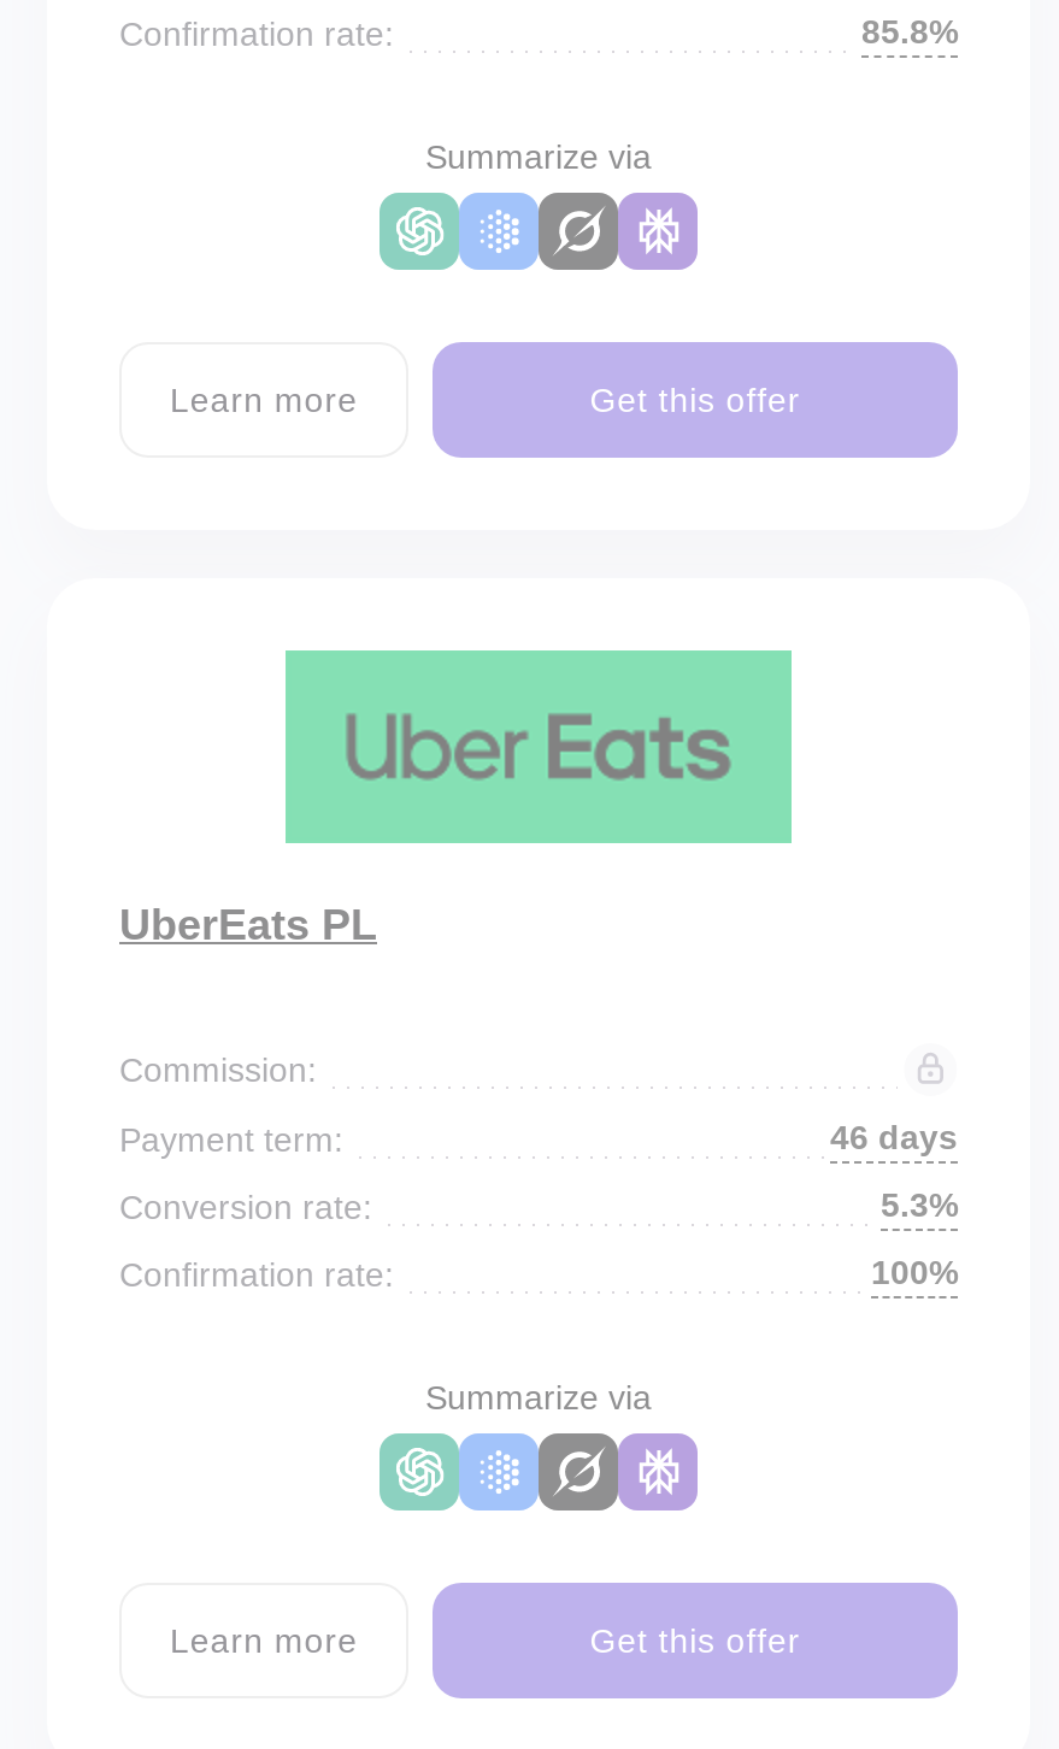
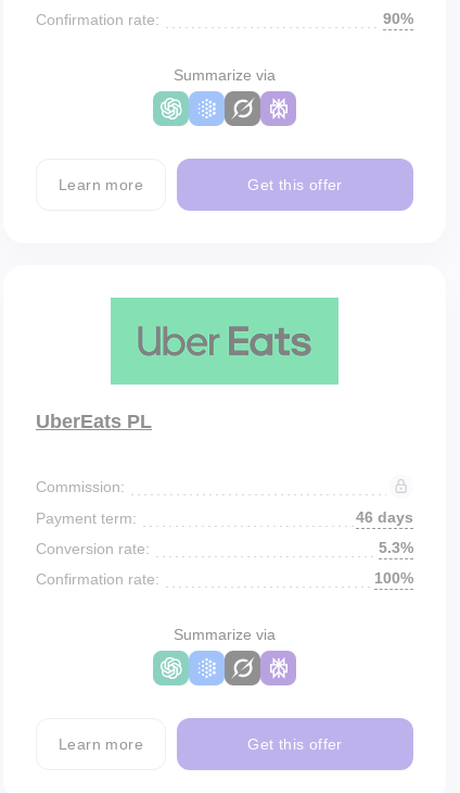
- 85.8%
+ 90%
